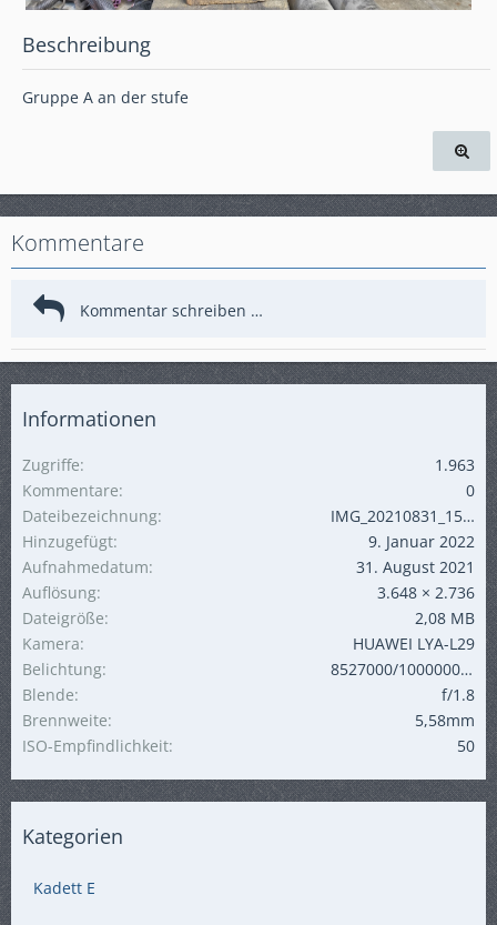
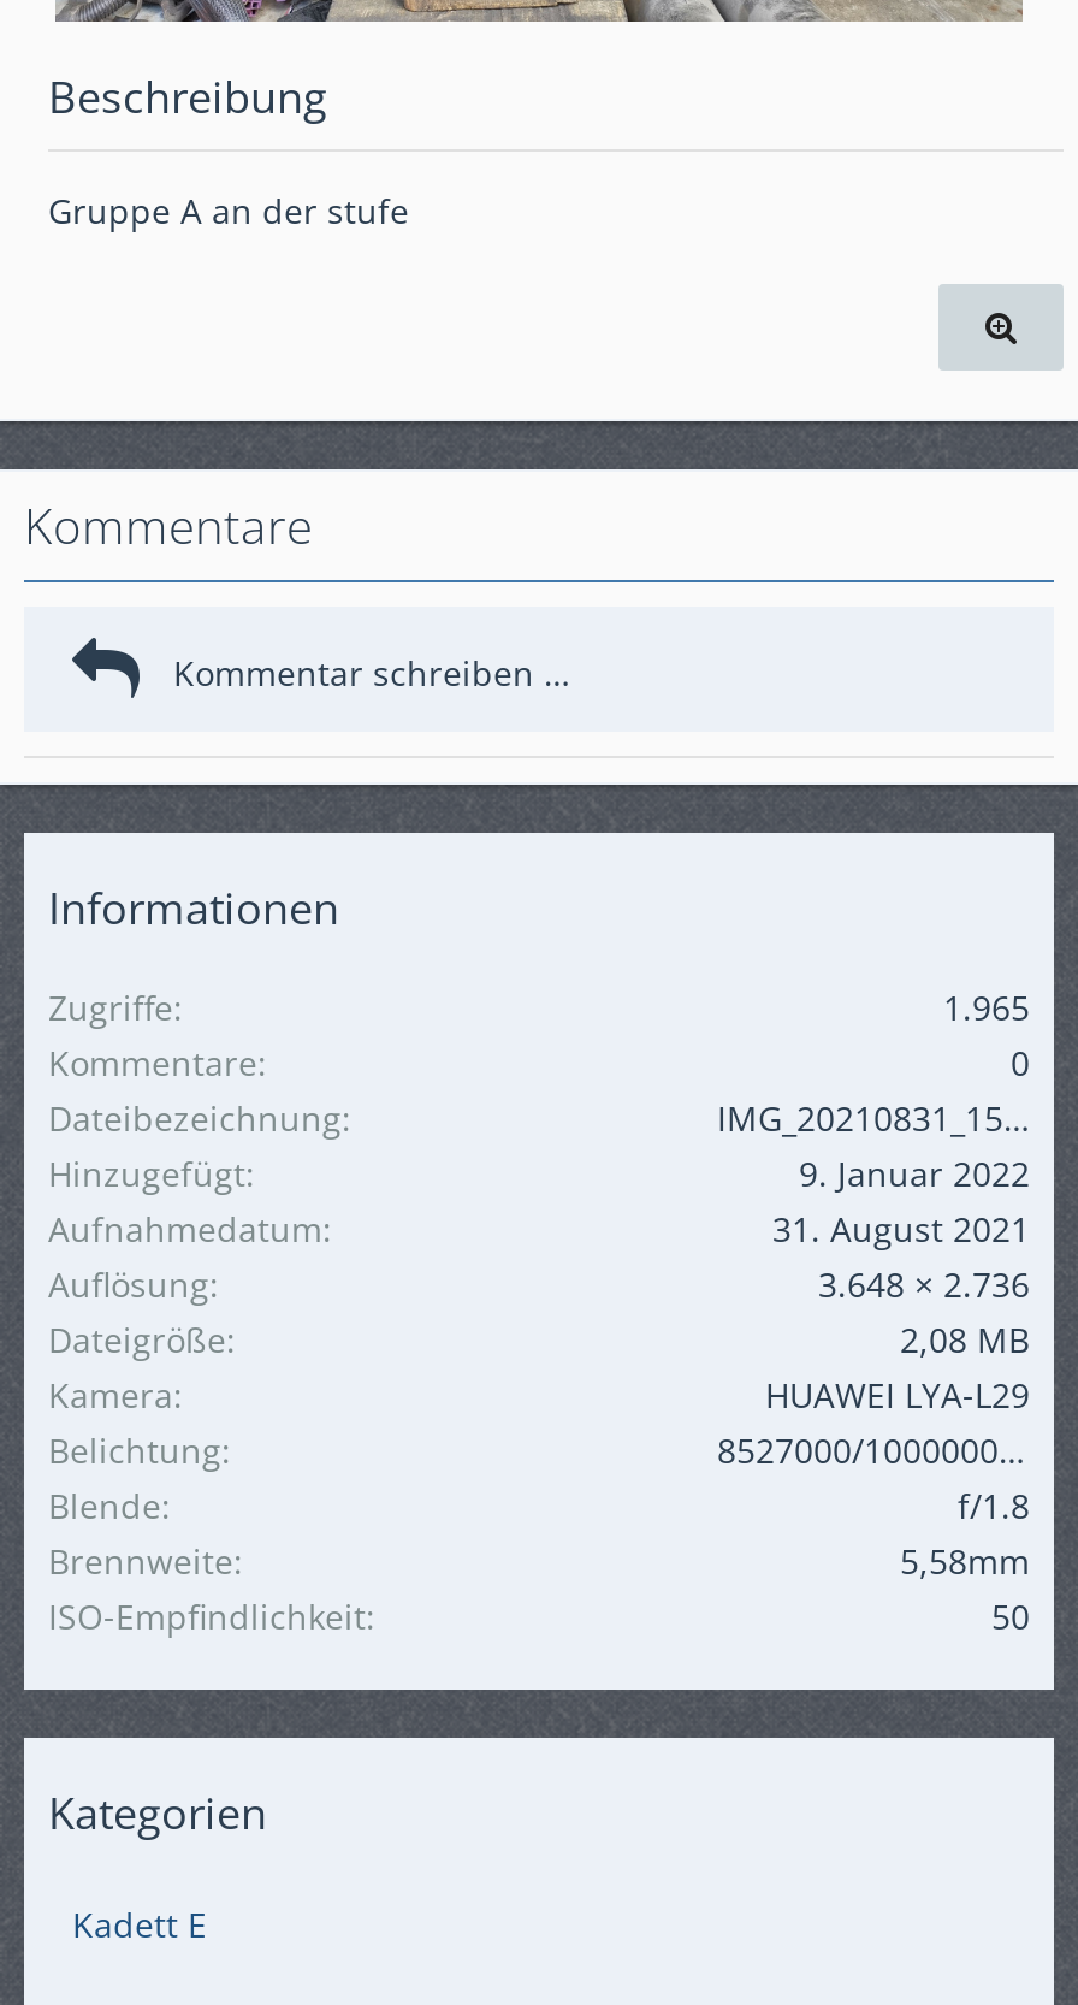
- 1.963
+ 1.965
